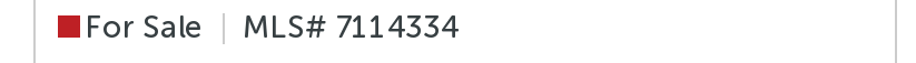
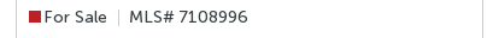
- For Sale MLS# 7114334
+ For Sale MLS# 7108996
